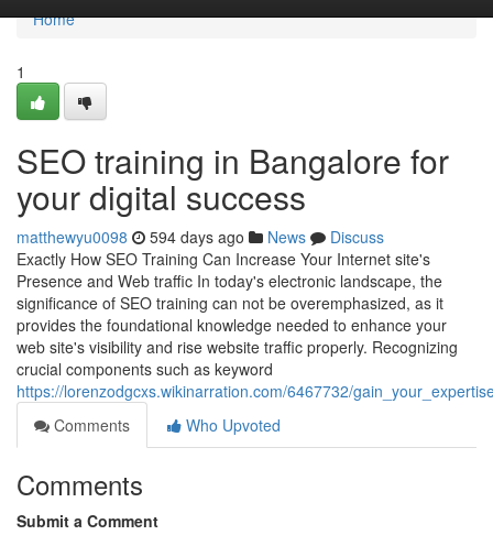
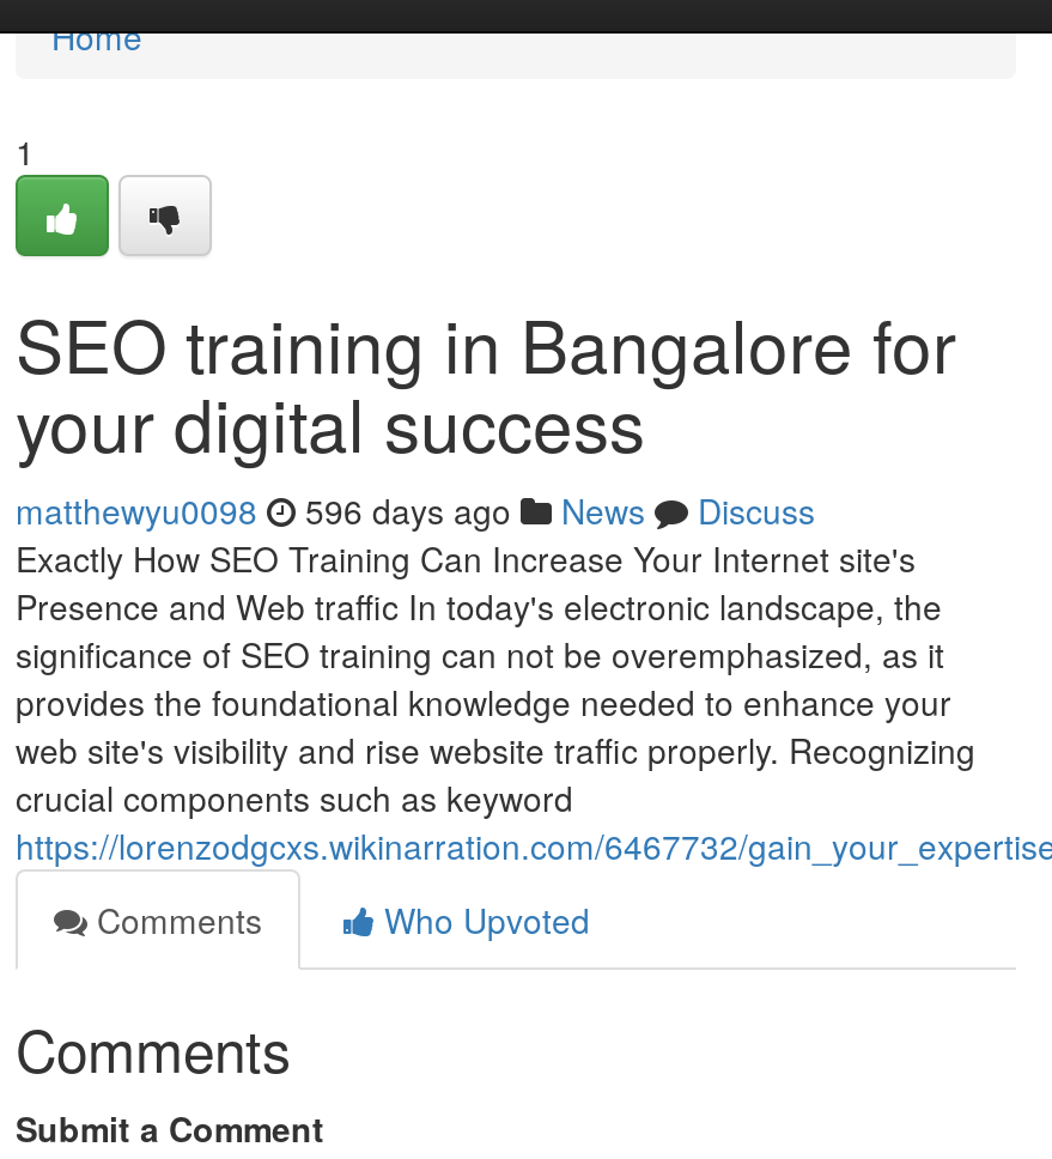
- matthewyu0098 594 days ago News Discuss
+ matthewyu0098 596 days ago News Discuss
